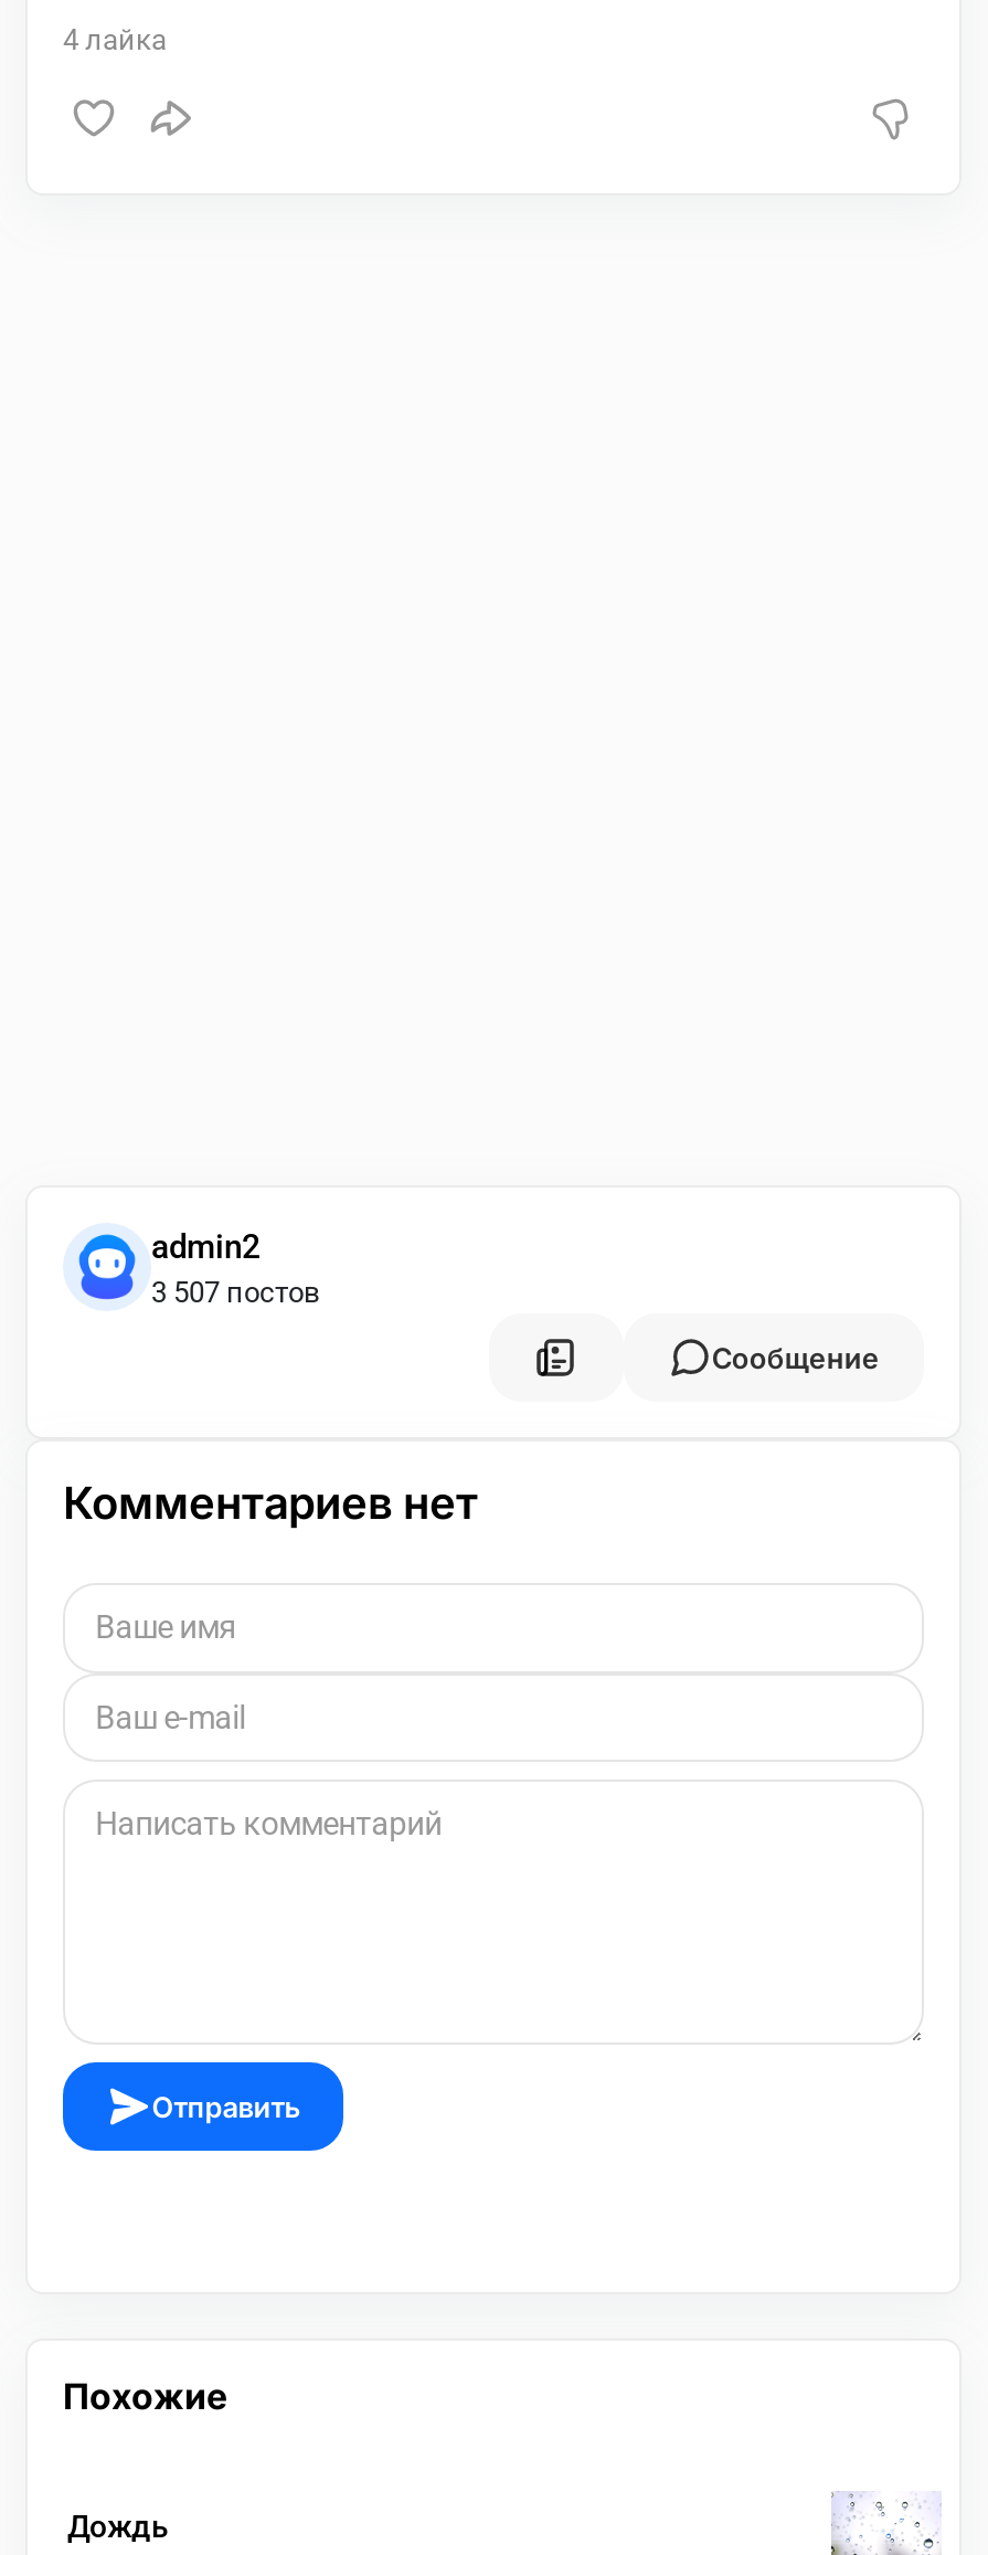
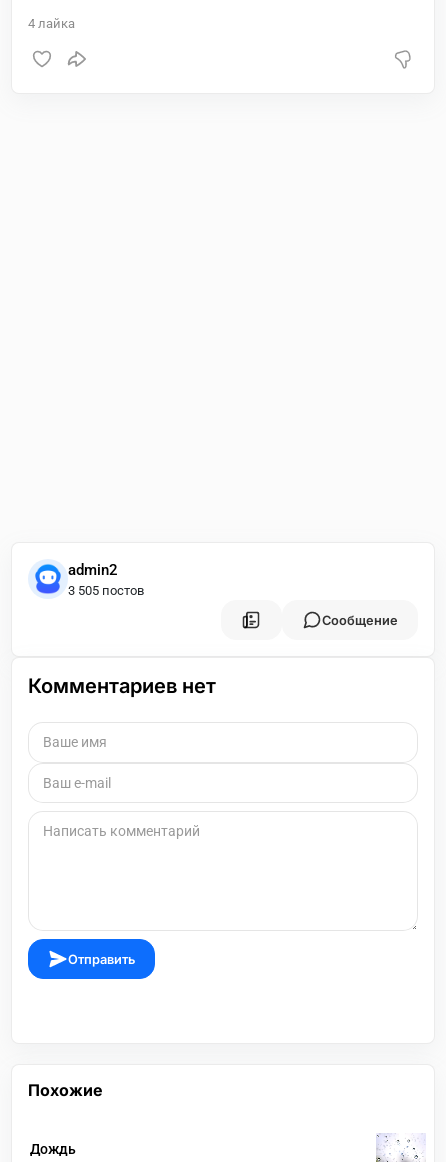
- 3 507 постов
+ 3 505 постов
